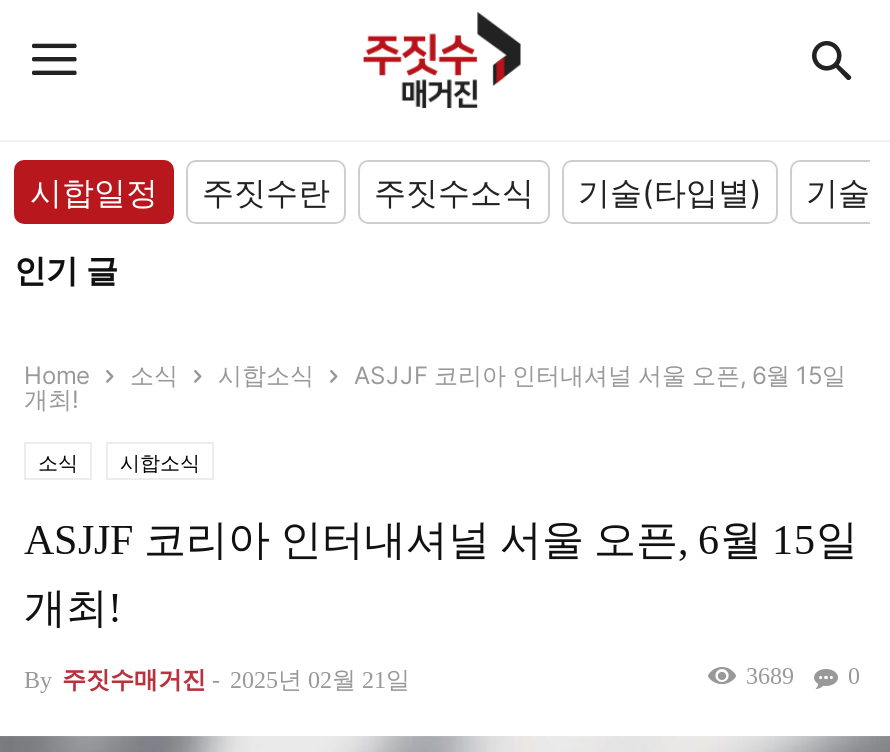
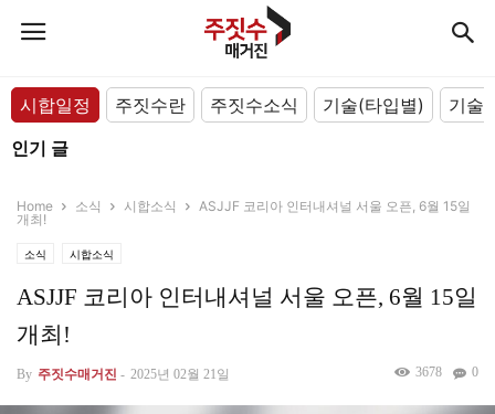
- 3689 0
+ 3678 0
